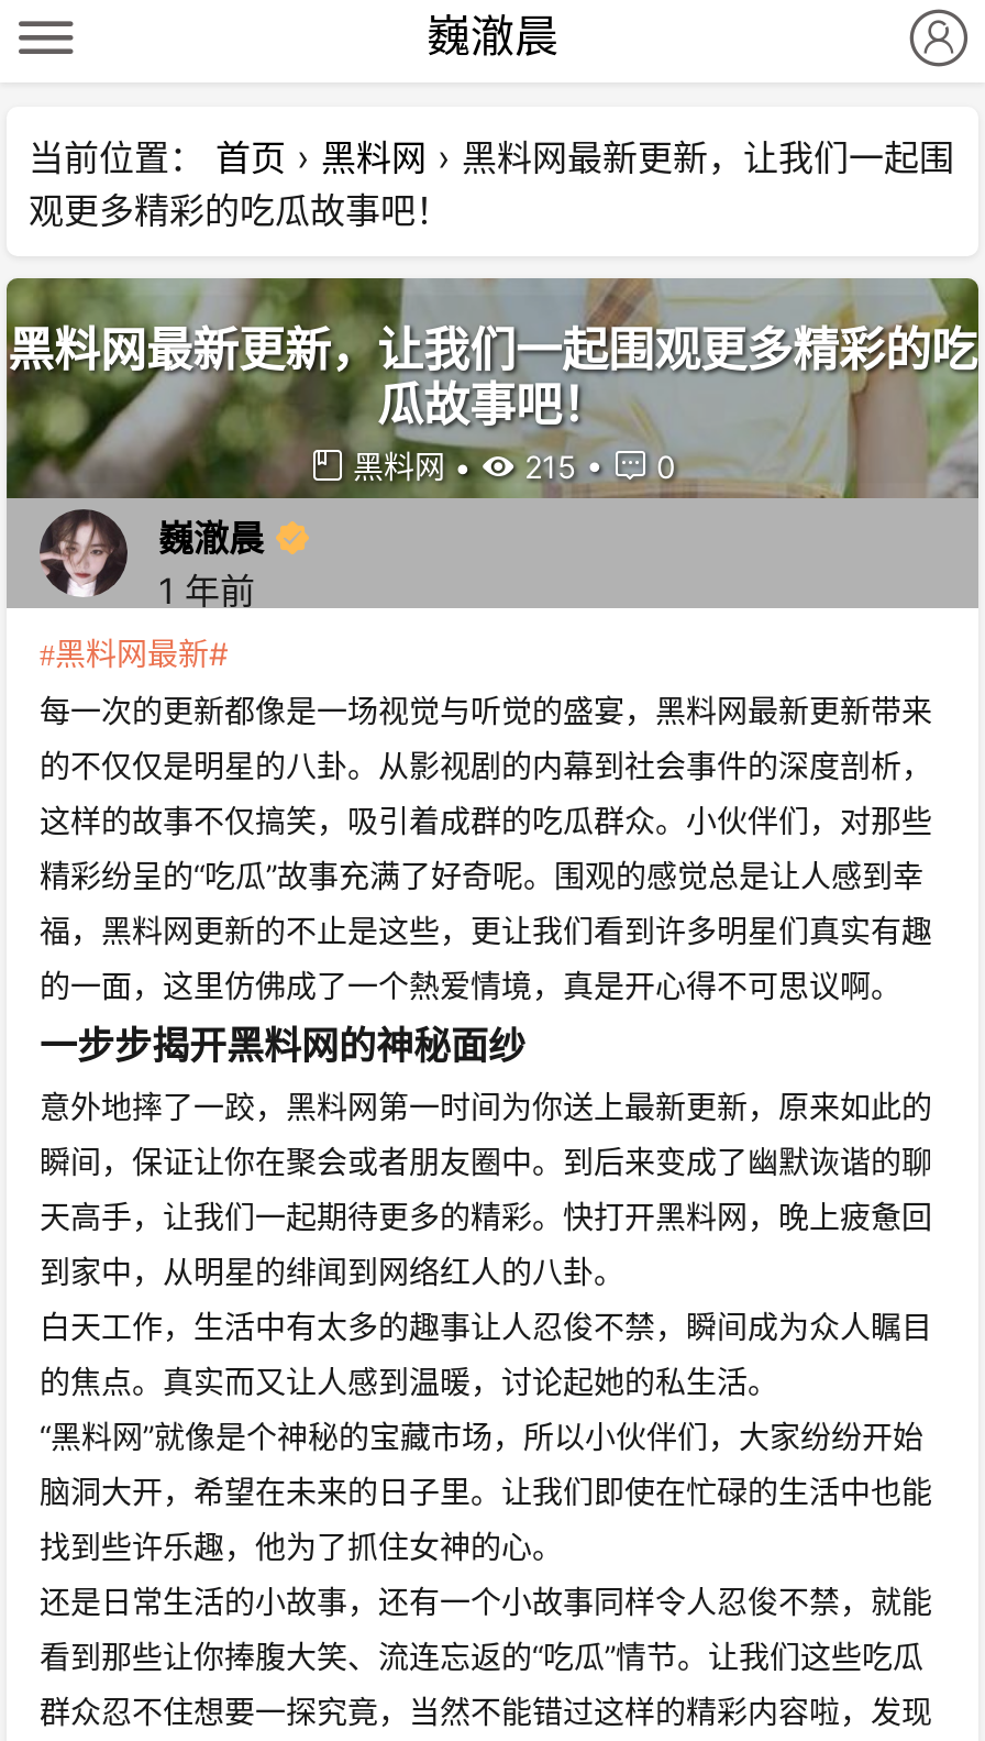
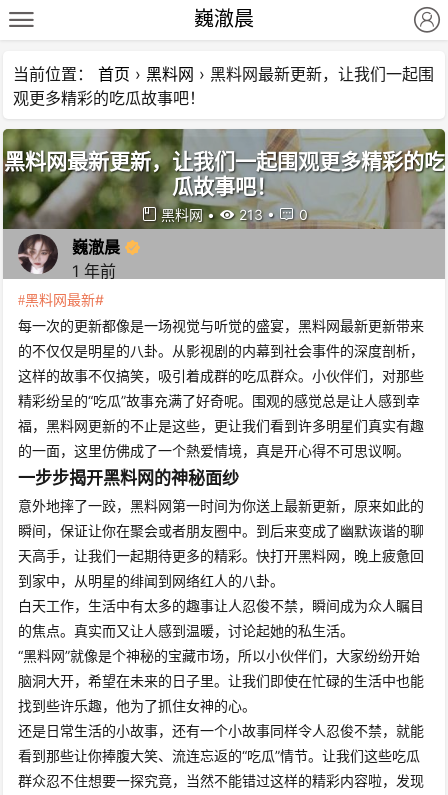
- 黑料网• 215 • 0
+ 黑料网• 213 • 0
